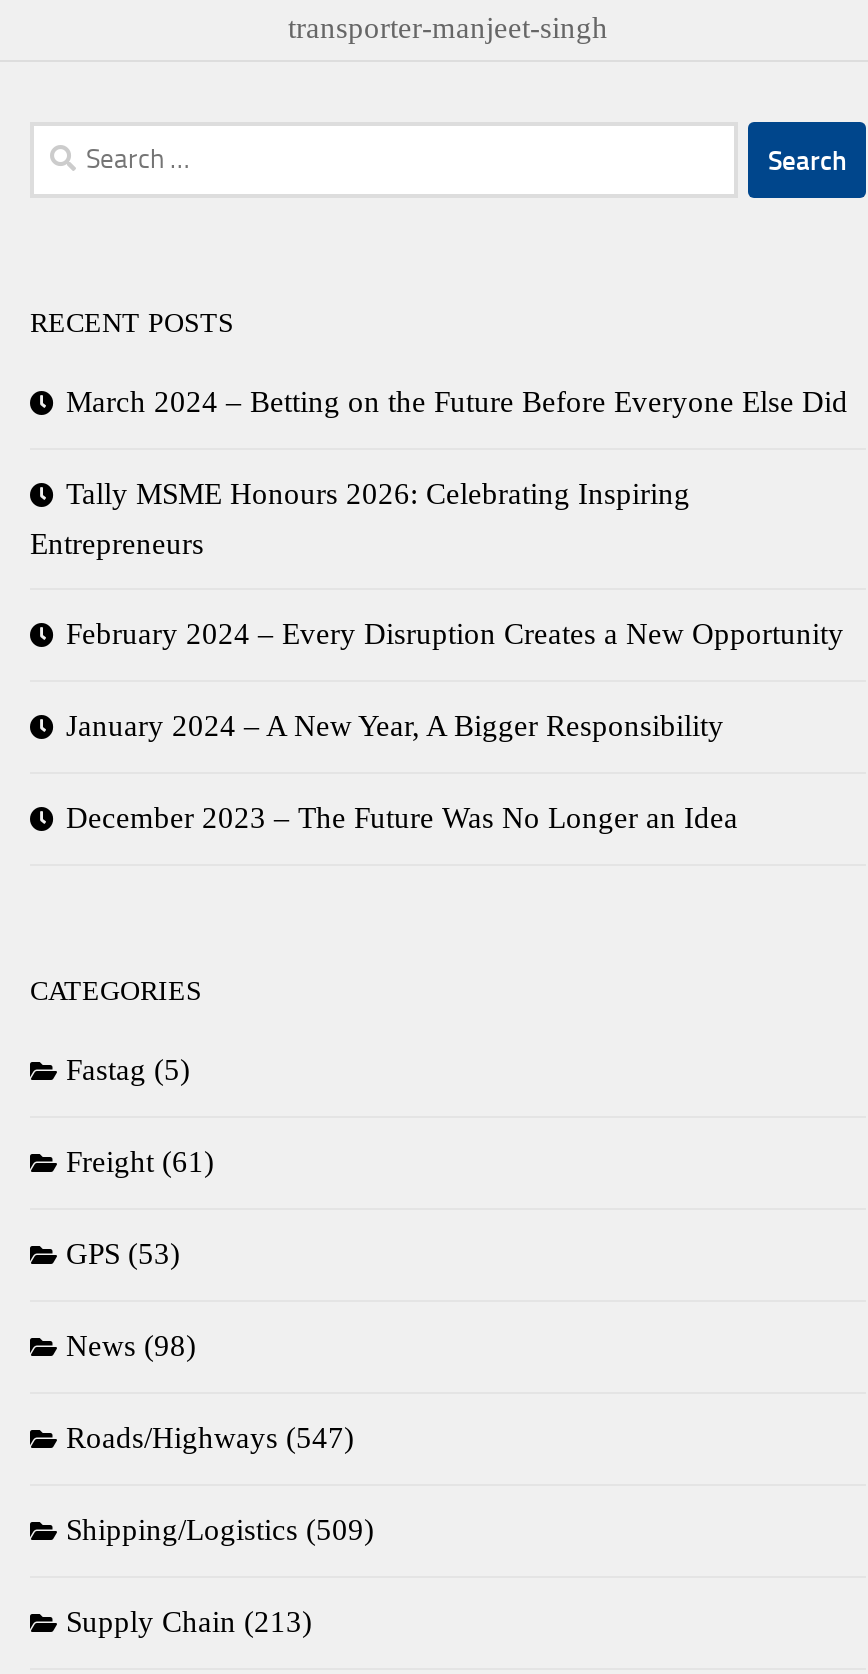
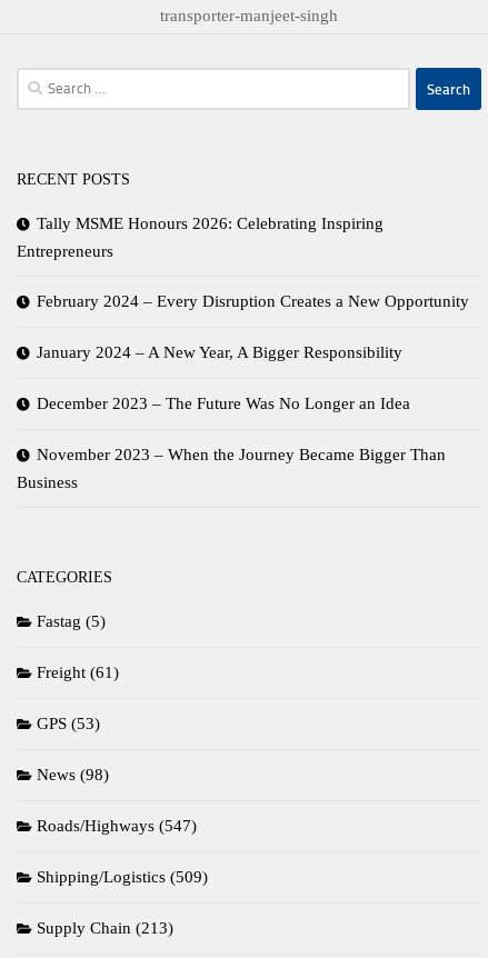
- March 2024 – Betting on the Future Before Everyone Else Did

moved up: Tally MSME Honours 2026: Celebrating Inspiring | Entrepreneurs | February 2024 – Every Disruption Creates a New Opportunity | January 2024 – A New Year, A Bigger Responsibility | December 2023 – The Future Was No Longer an Idea

+ November 2023 – When the Journey Became Bigger Than
+ Business
